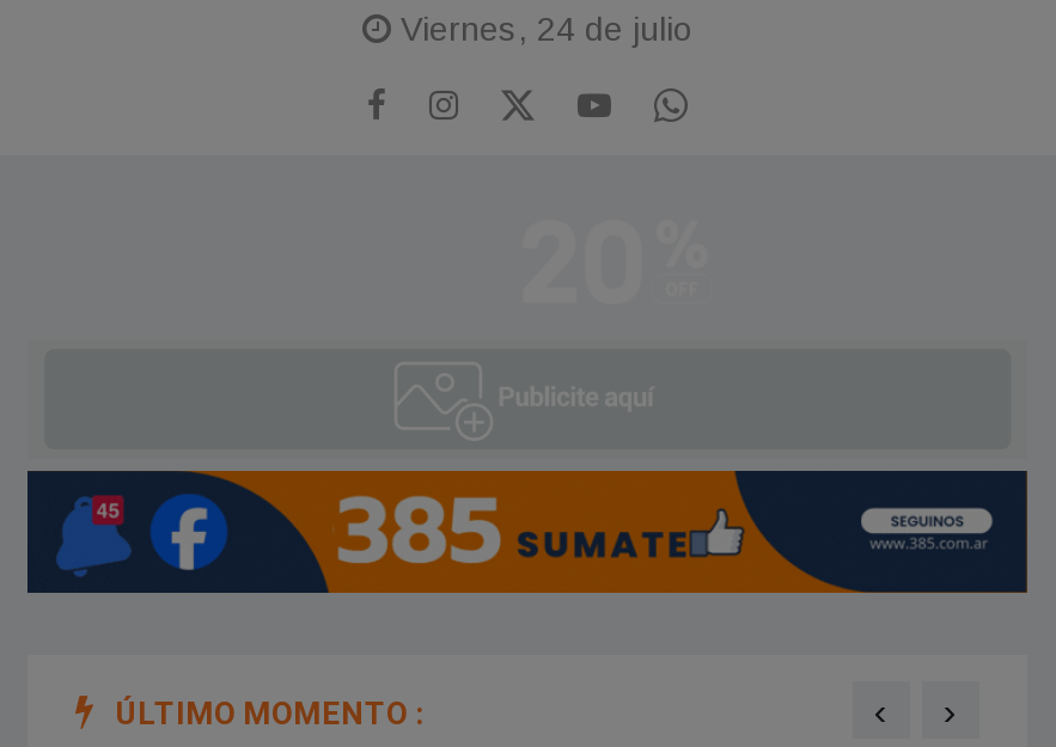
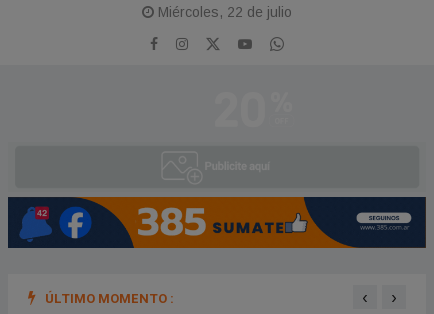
- Viernes, 24 de julio
+ Miércoles, 22 de julio
